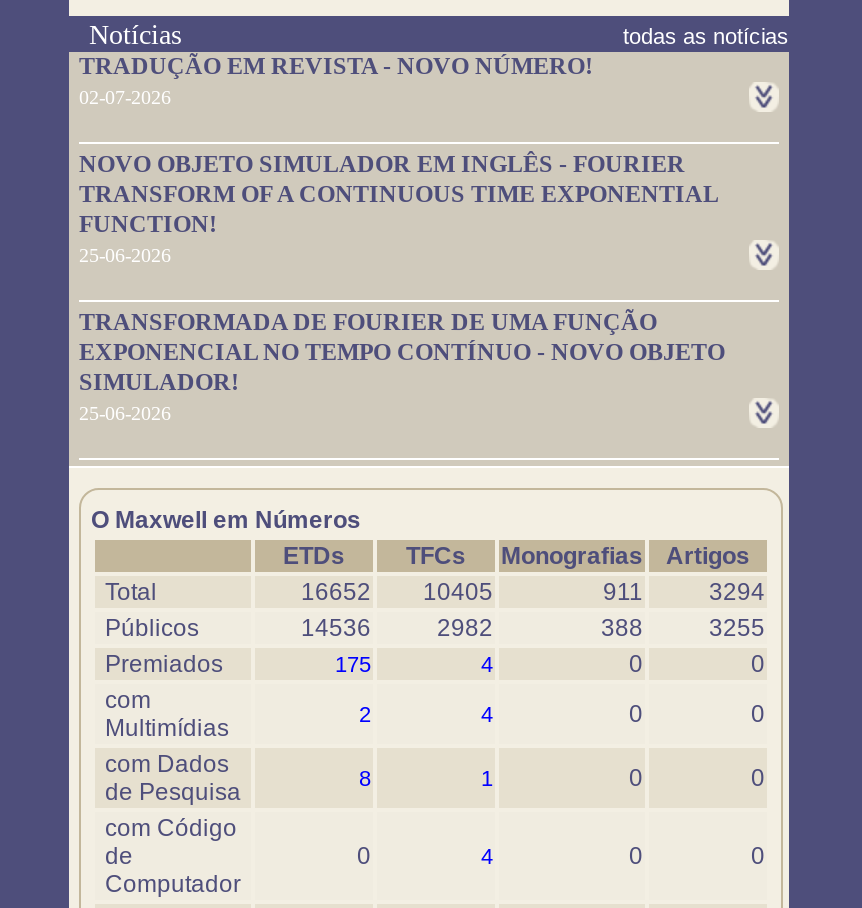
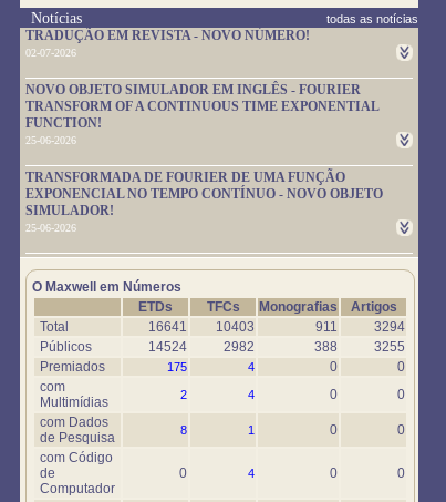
- 16652
+ 16641

- 10405
+ 10403

- 14536
+ 14524
